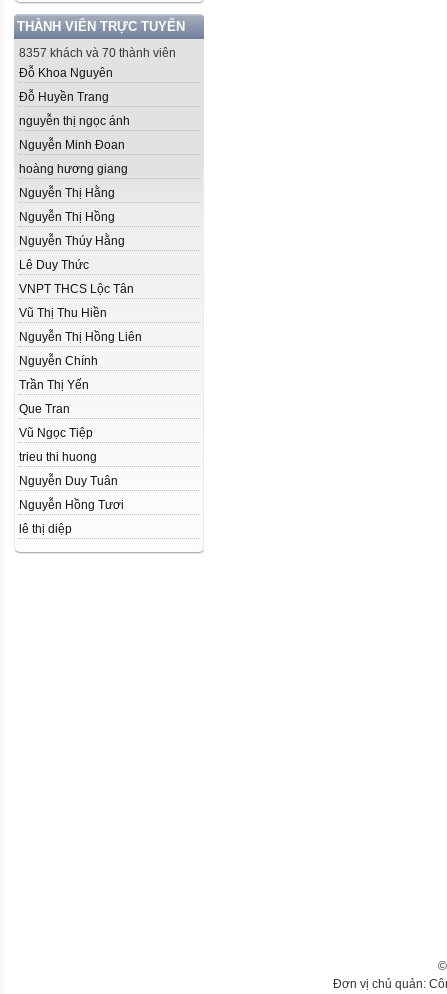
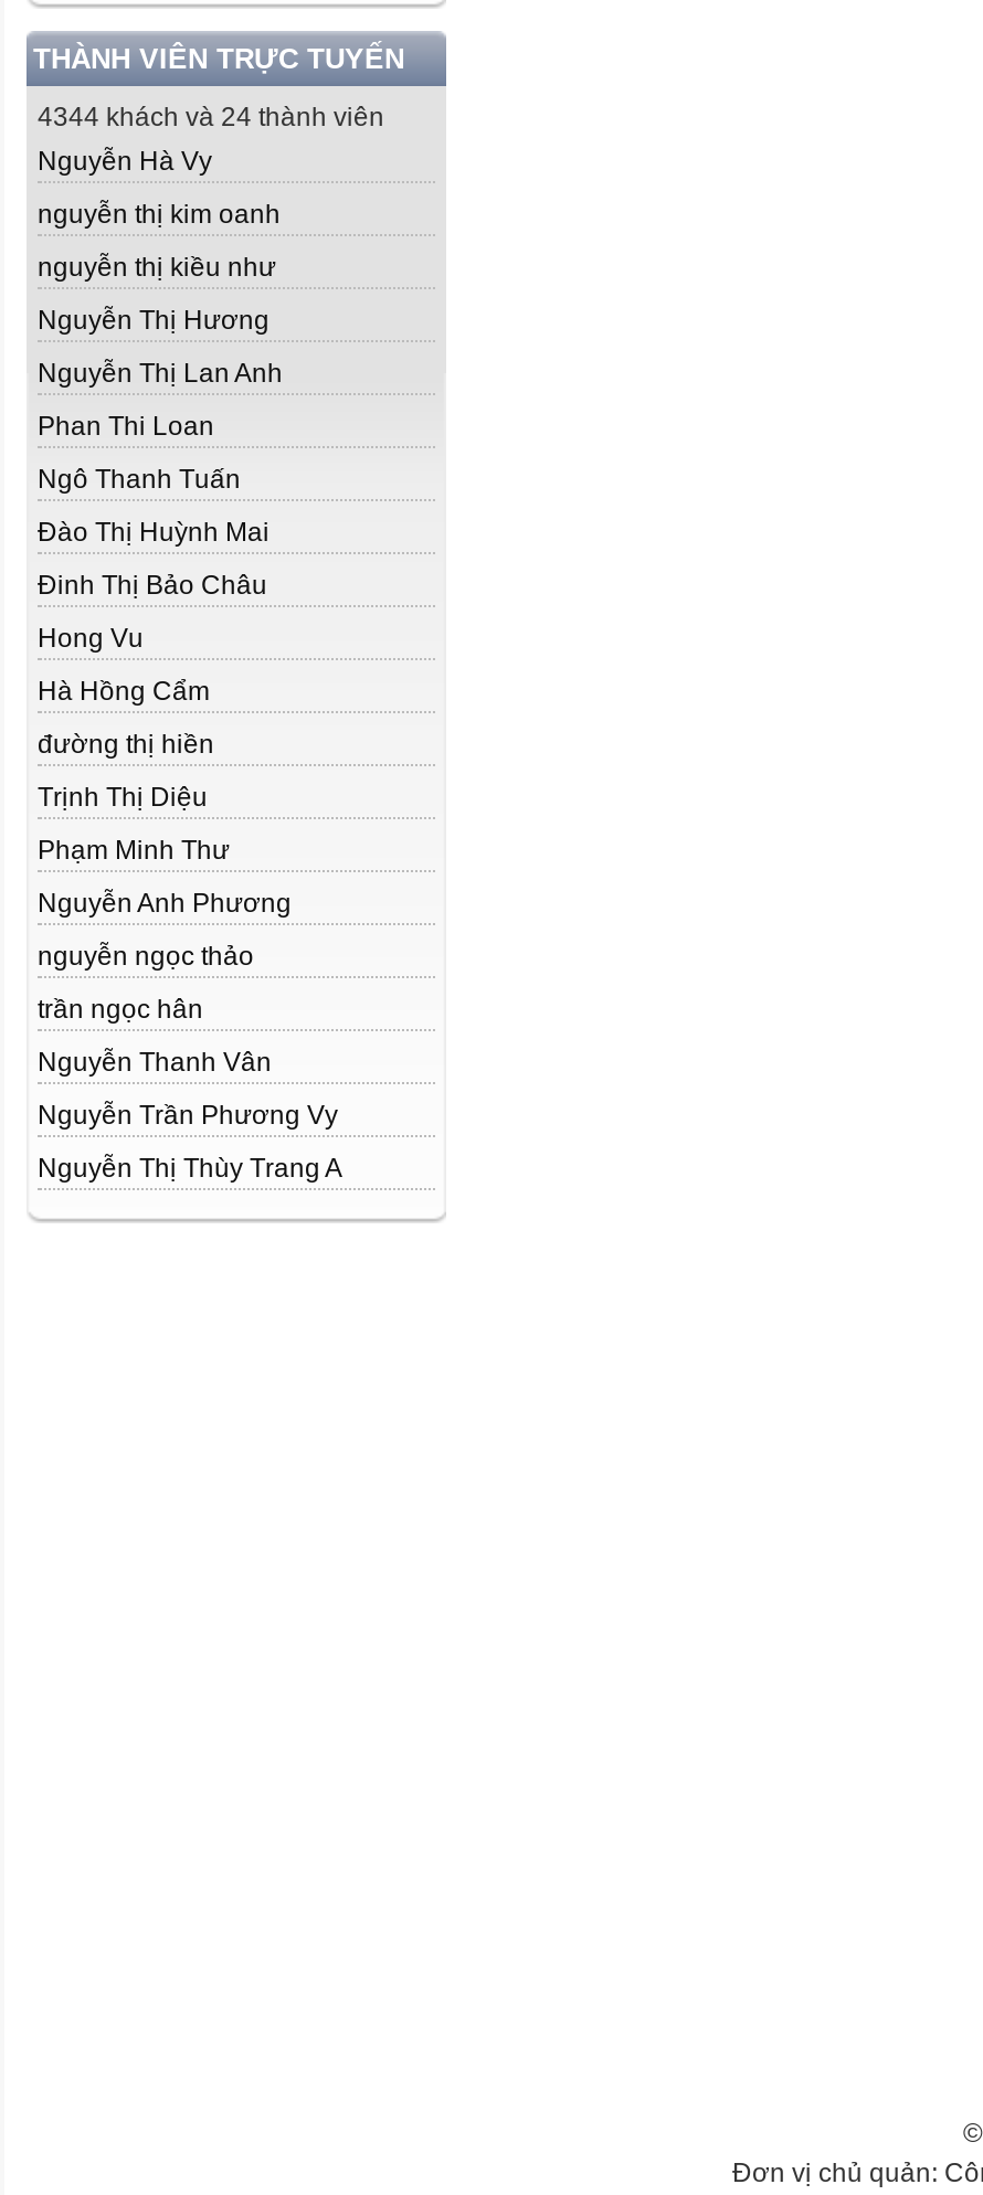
- 8357 khách và 70 thành viên
- Đỗ Khoa Nguyên
+ 4344 khách và 24 thành viên
+ Nguyễn Hà Vy

- Đỗ Huyền Trang
+ nguyễn thị kim oanh

- nguyễn thị ngọc ánh
+ nguyễn thị kiều như

- Nguyễn Minh Đoan
+ Nguyễn Thị Hương

- hoàng hương giang
+ Nguyễn Thị Lan Anh

- Nguyễn Thị Hằng
+ Phan Thi Loan

- Nguyễn Thị Hồng
+ Ngô Thanh Tuấn

- Nguyễn Thúy Hằng
+ Đào Thị Huỳnh Mai

- Lê Duy Thức
+ Đinh Thị Bảo Châu

- VNPT THCS Lộc Tân
+ Hong Vu

- Vũ Thị Thu Hiền
+ Hà Hồng Cẩm

- Nguyễn Thị Hồng Liên
+ đường thị hiền

- Nguyễn Chính
+ Trịnh Thị Diệu

- Trần Thị Yến
+ Phạm Minh Thư

- Que Tran
+ Nguyễn Anh Phương

- Vũ Ngọc Tiệp
+ nguyễn ngọc thảo

- trieu thi huong
+ trần ngọc hân

- Nguyễn Duy Tuân
+ Nguyễn Thanh Vân

- Nguyễn Hồng Tươi
+ Nguyễn Trần Phương Vy

- lê thị diệp
+ Nguyễn Thị Thùy Trang A
